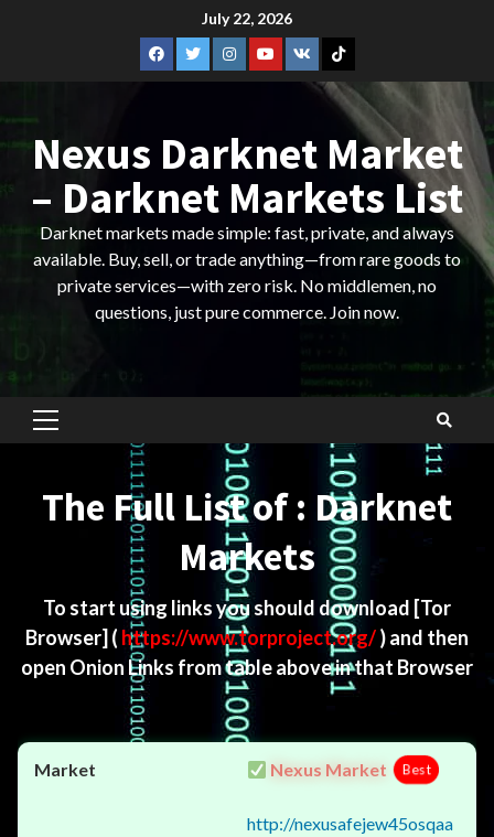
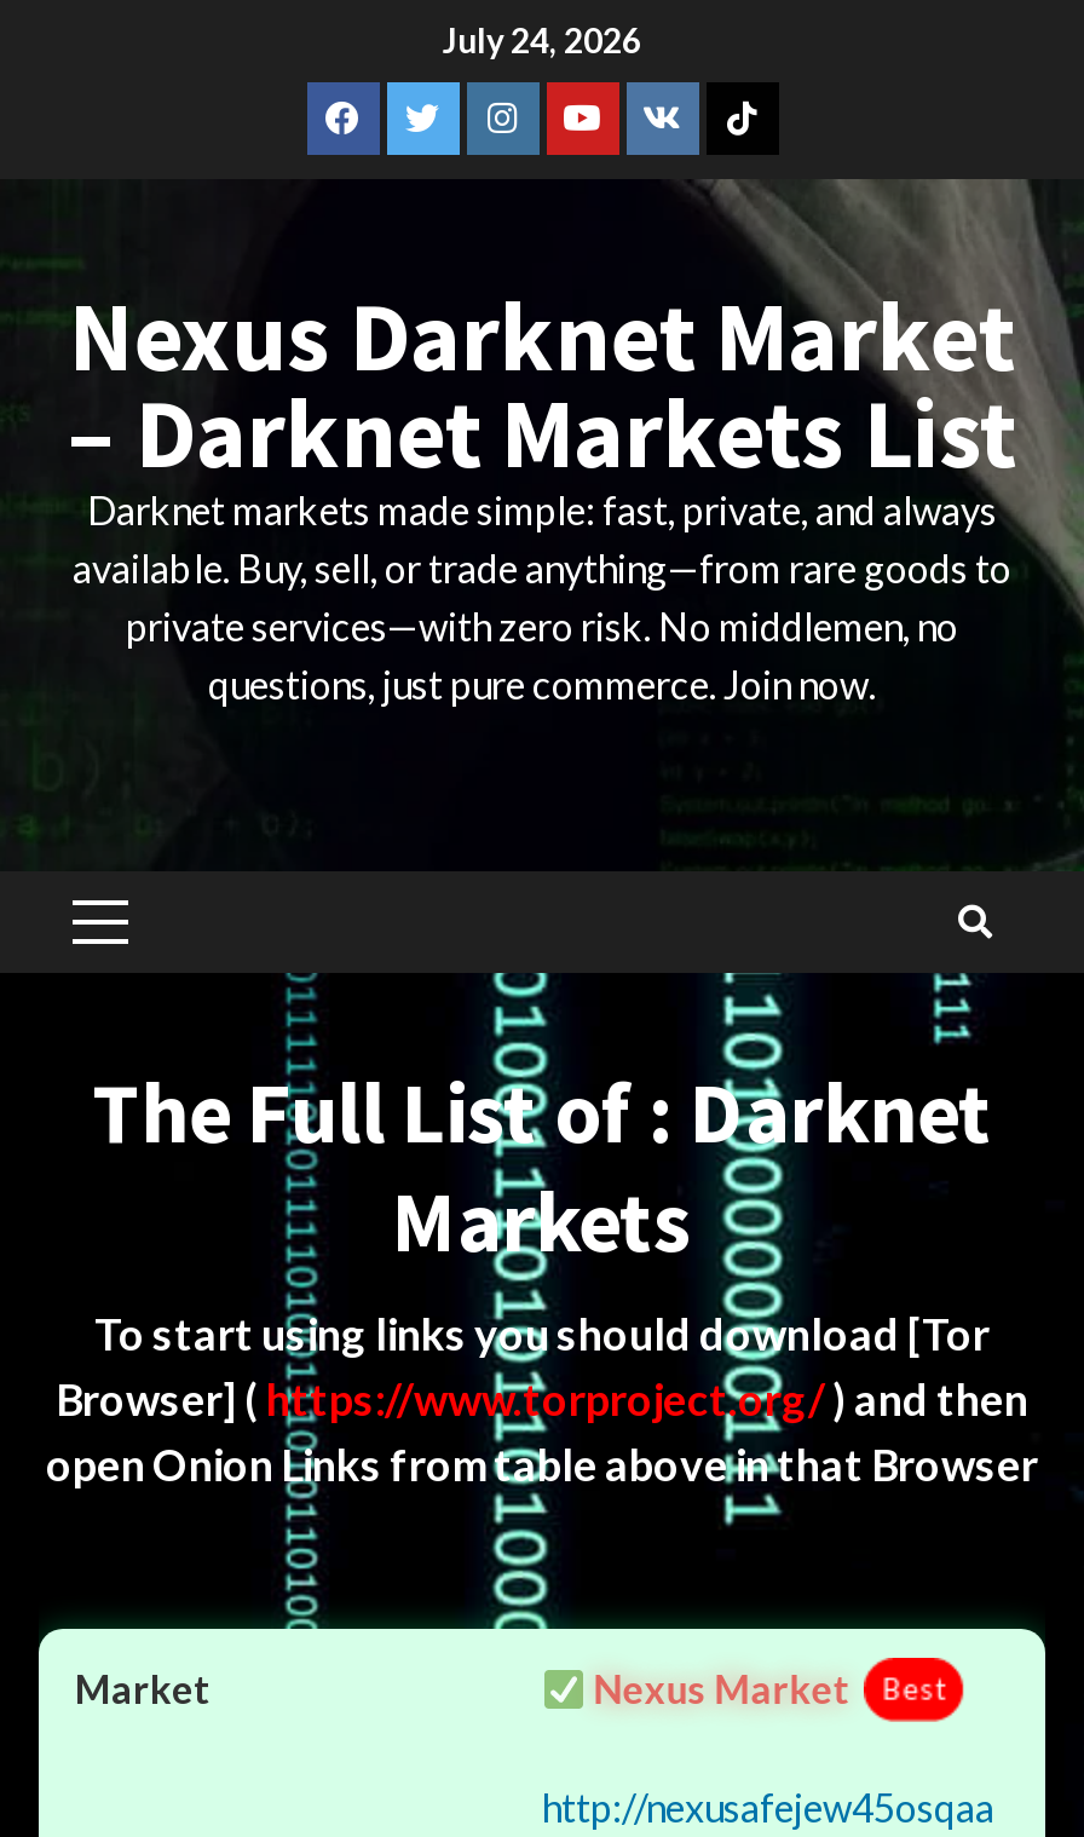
- July 22, 2026
+ July 24, 2026
